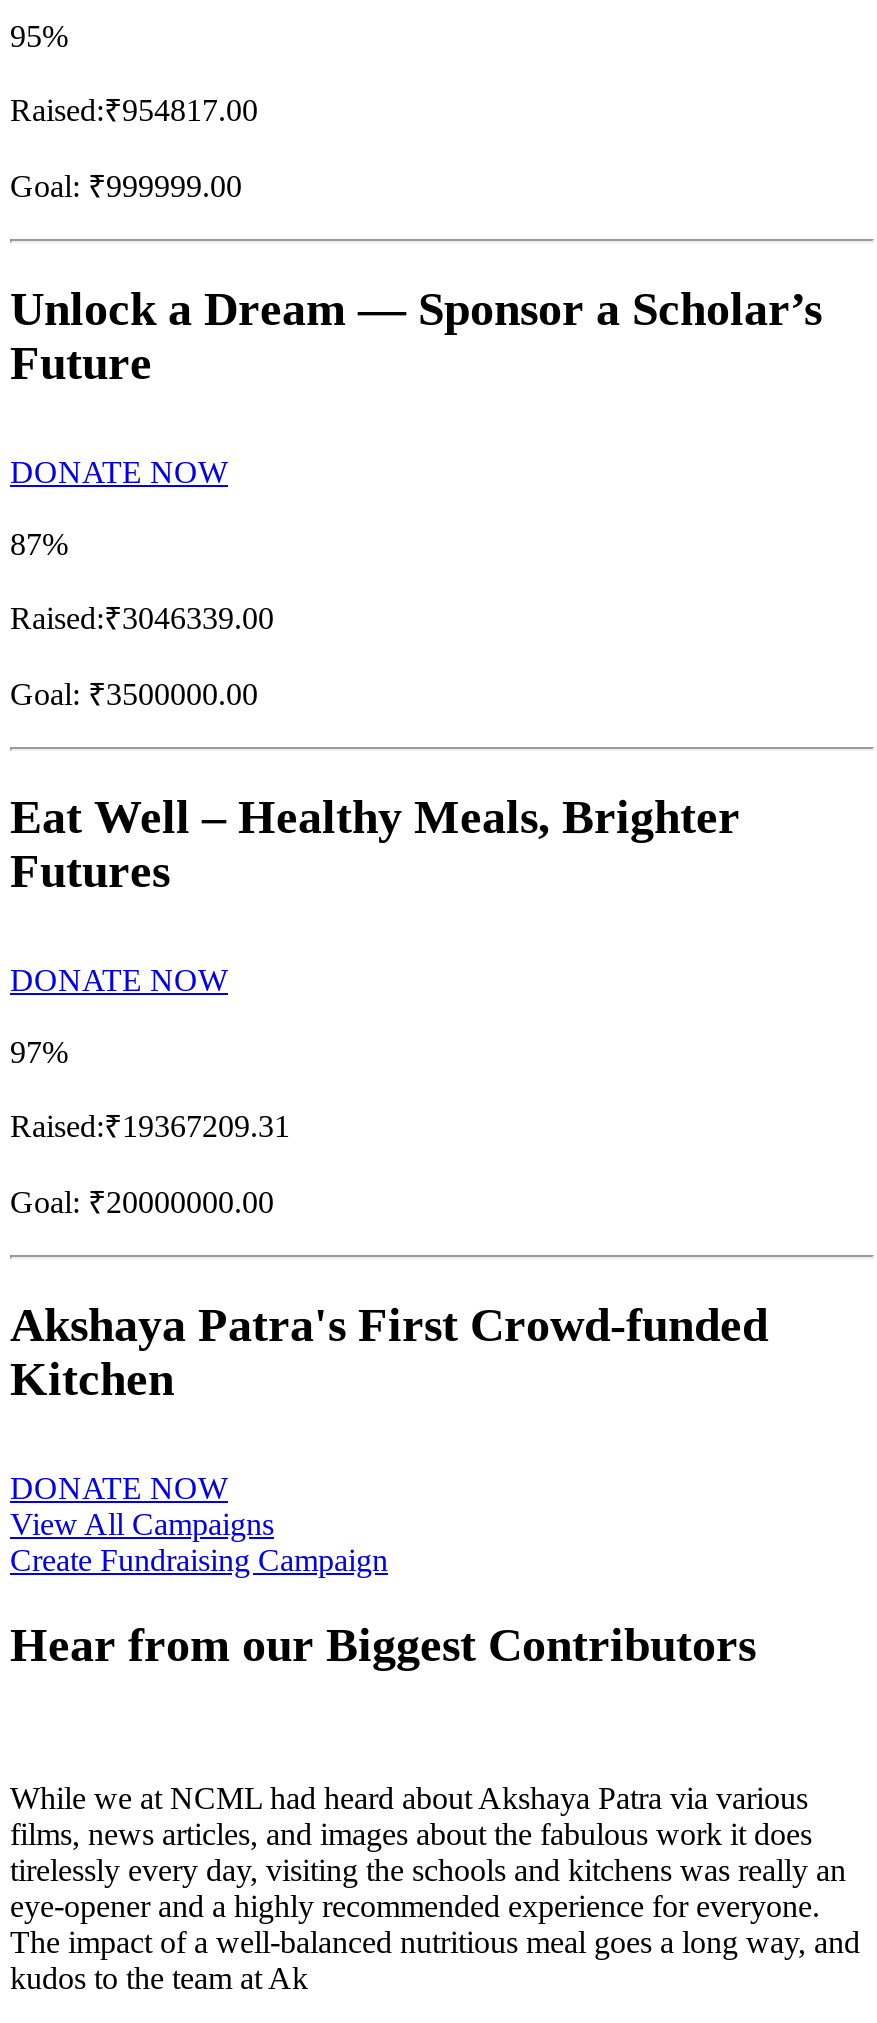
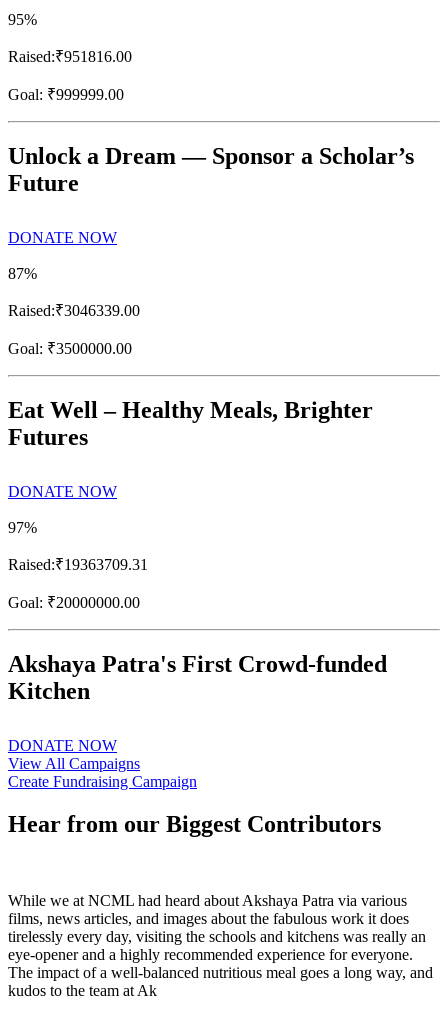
- Raised:₹954817.00
+ Raised:₹951816.00

- Raised:₹19367209.31
+ Raised:₹19363709.31
